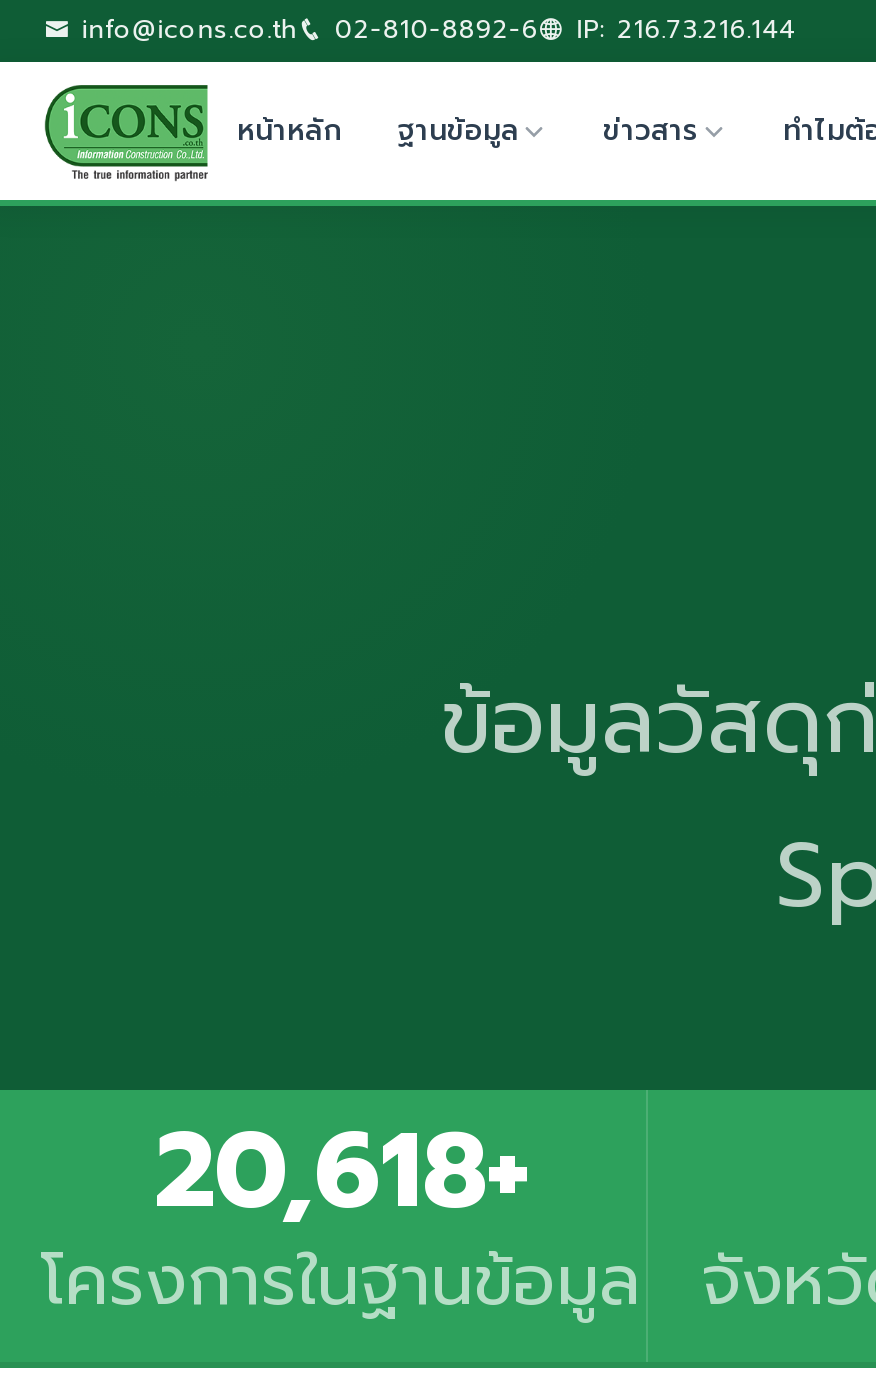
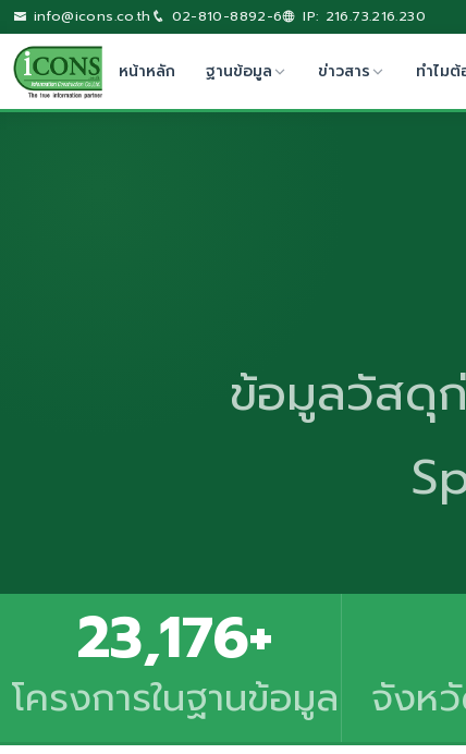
- info@icons.co.th 02-810-8892-6 IP: 216.73.216.144
+ info@icons.co.th 02-810-8892-6 IP: 216.73.216.230

- 20,618+
+ 23,176+
